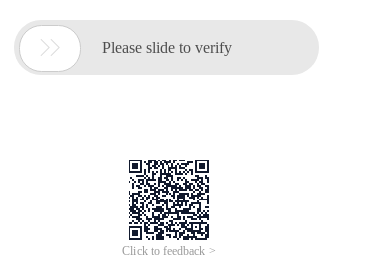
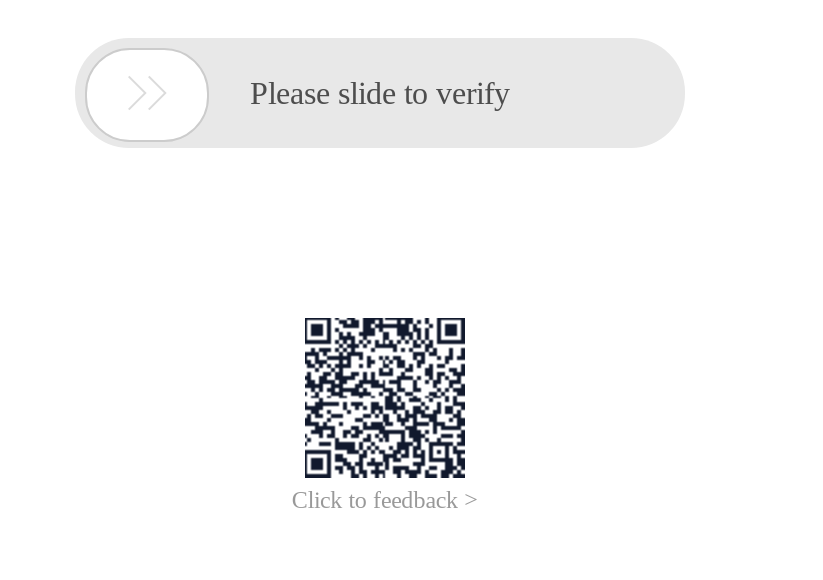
- [image]
+ [image]
